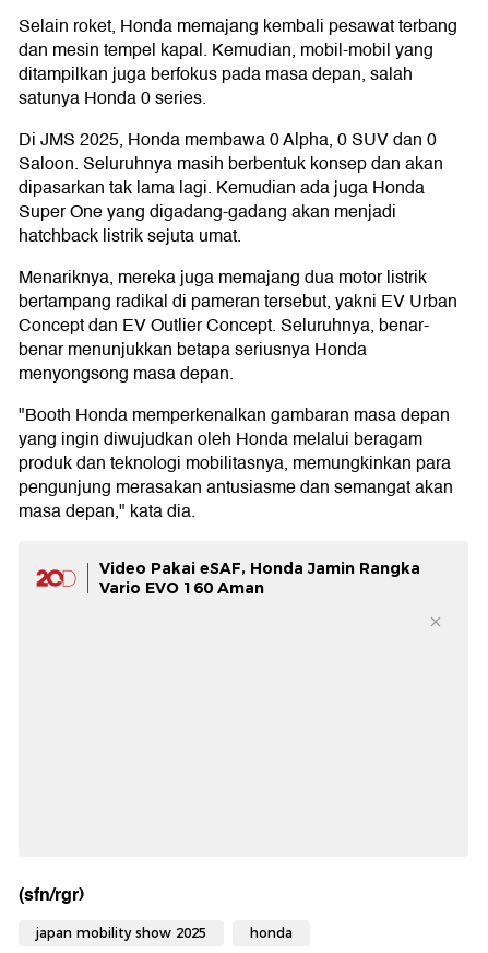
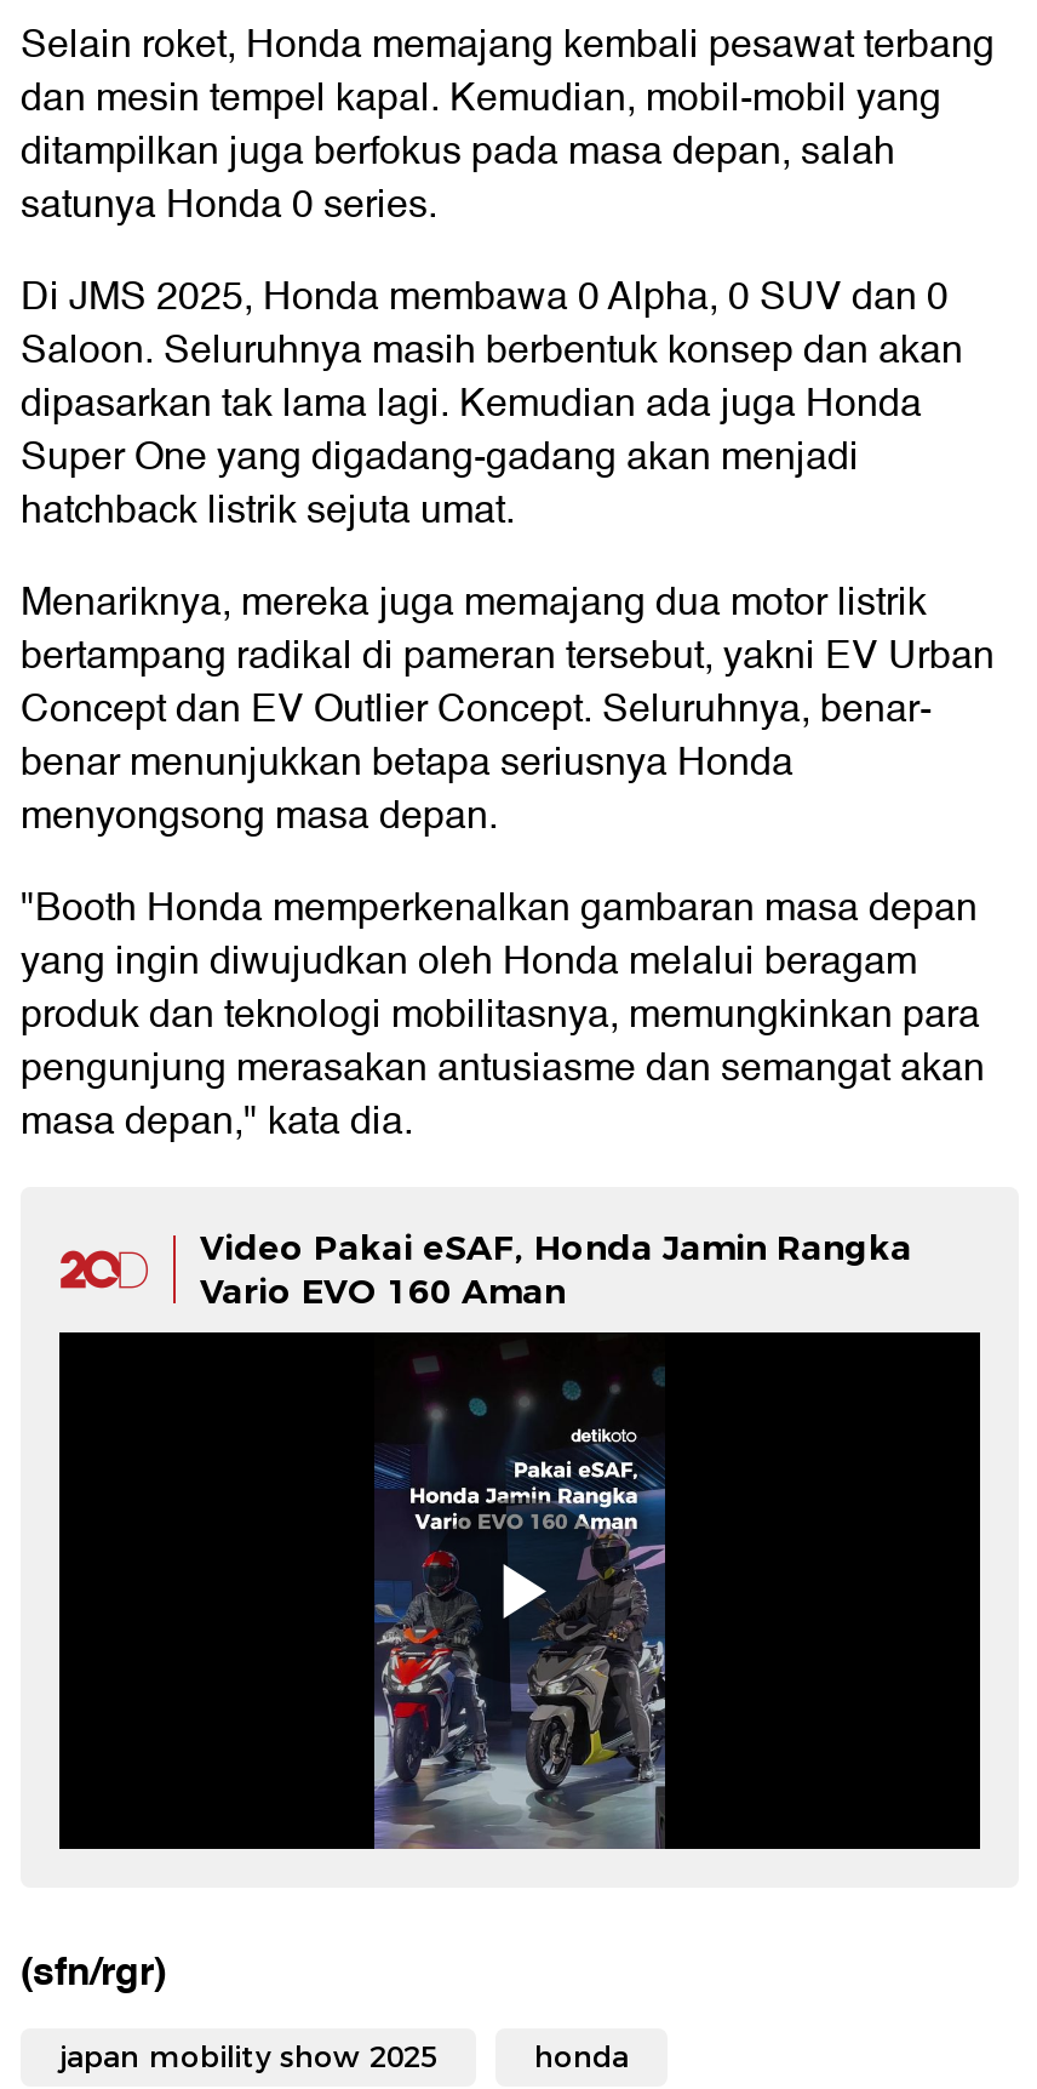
+ [image]
